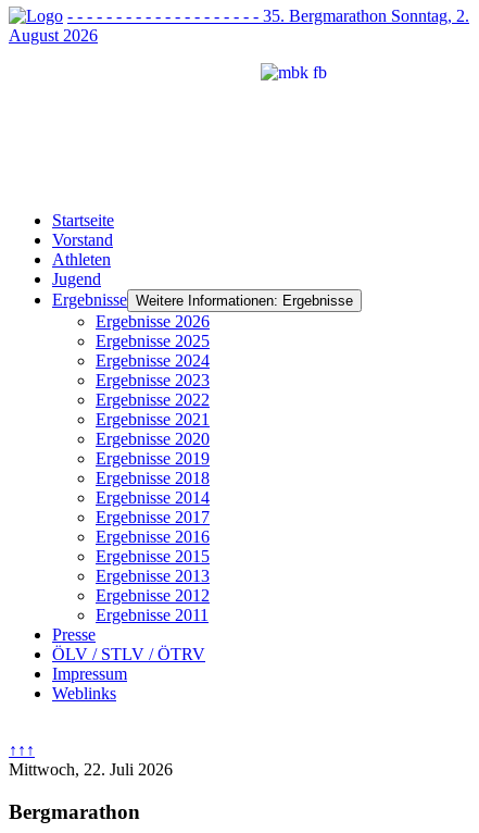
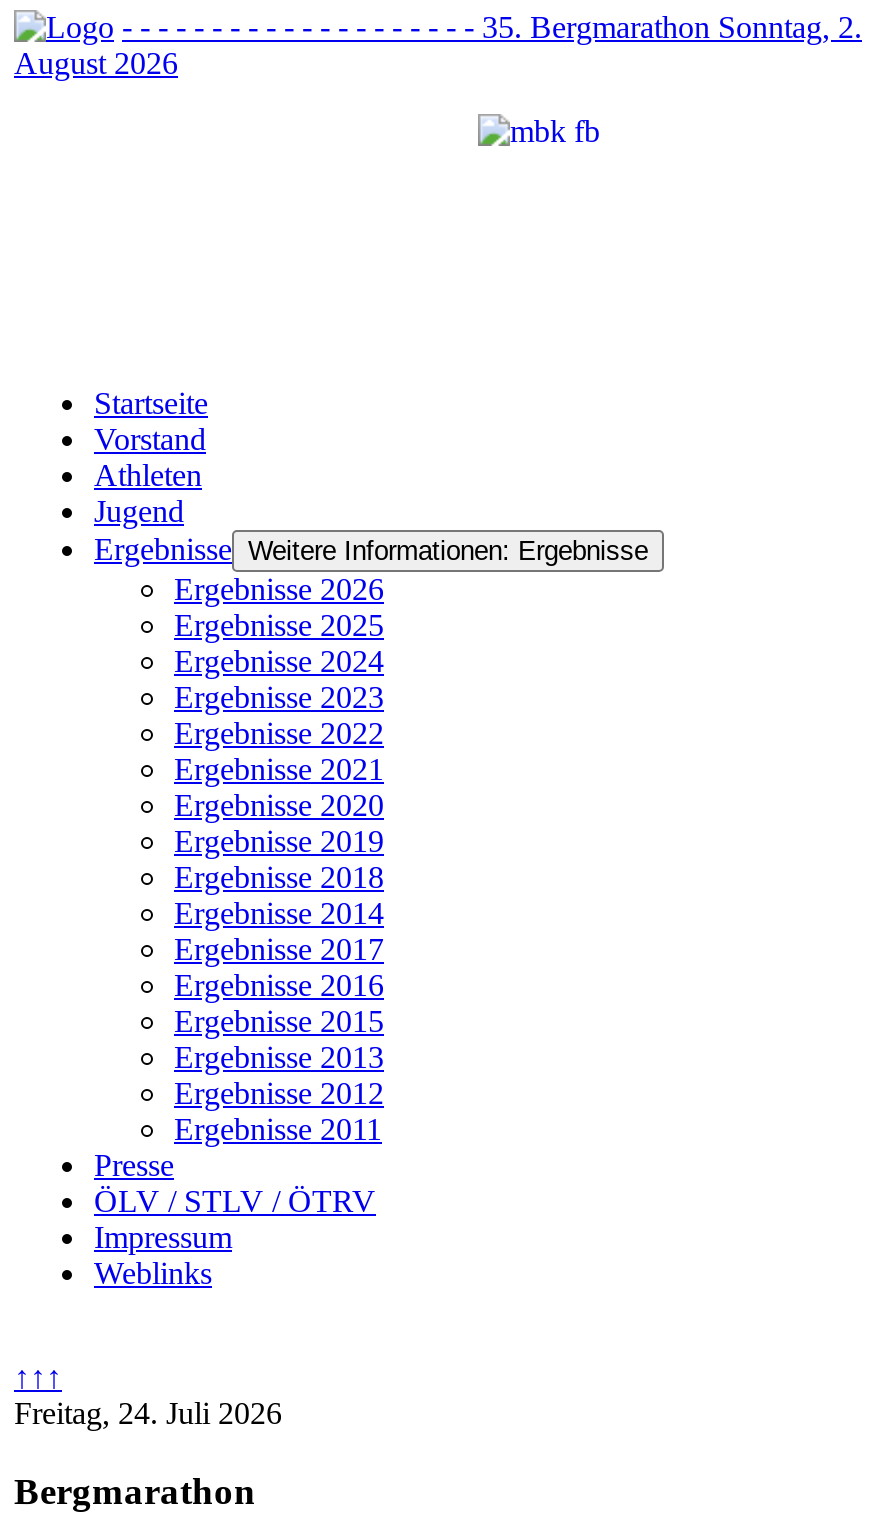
- Mittwoch, 22. Juli 2026
+ Freitag, 24. Juli 2026
